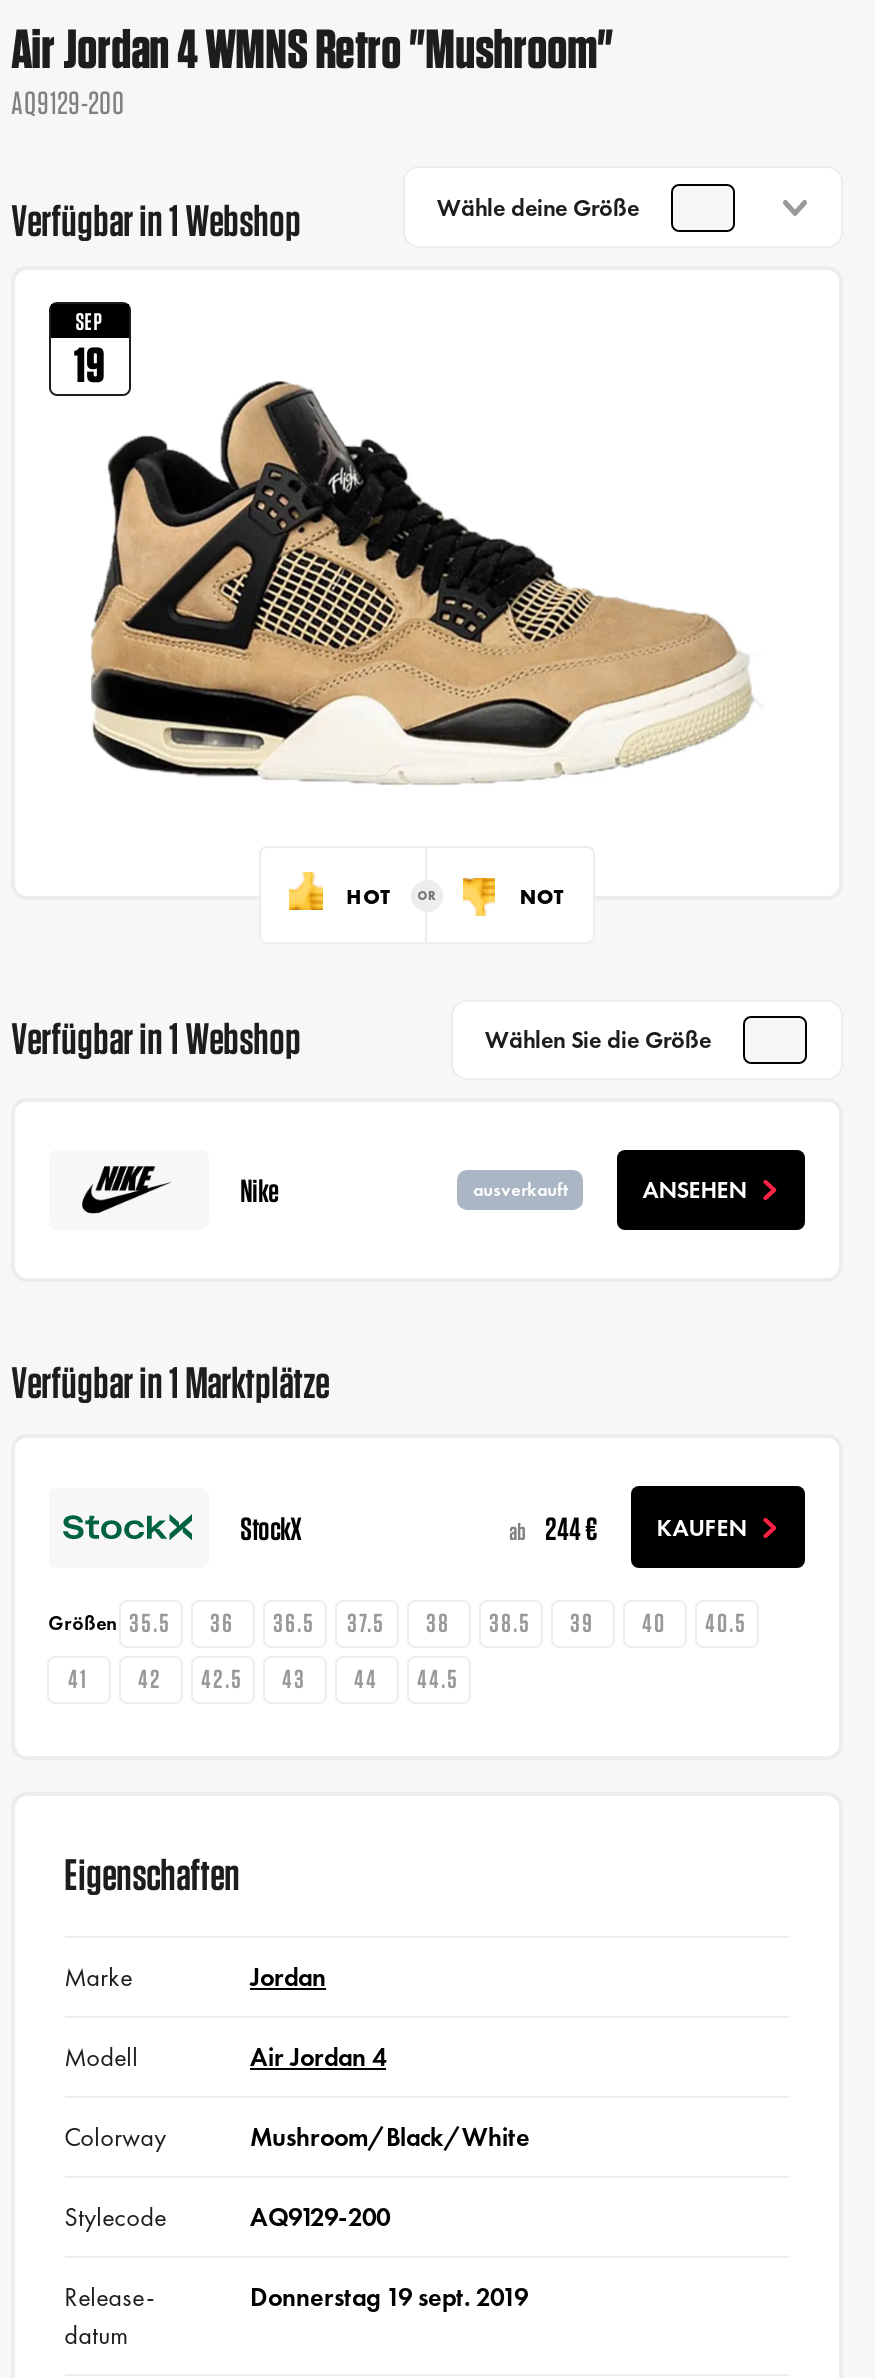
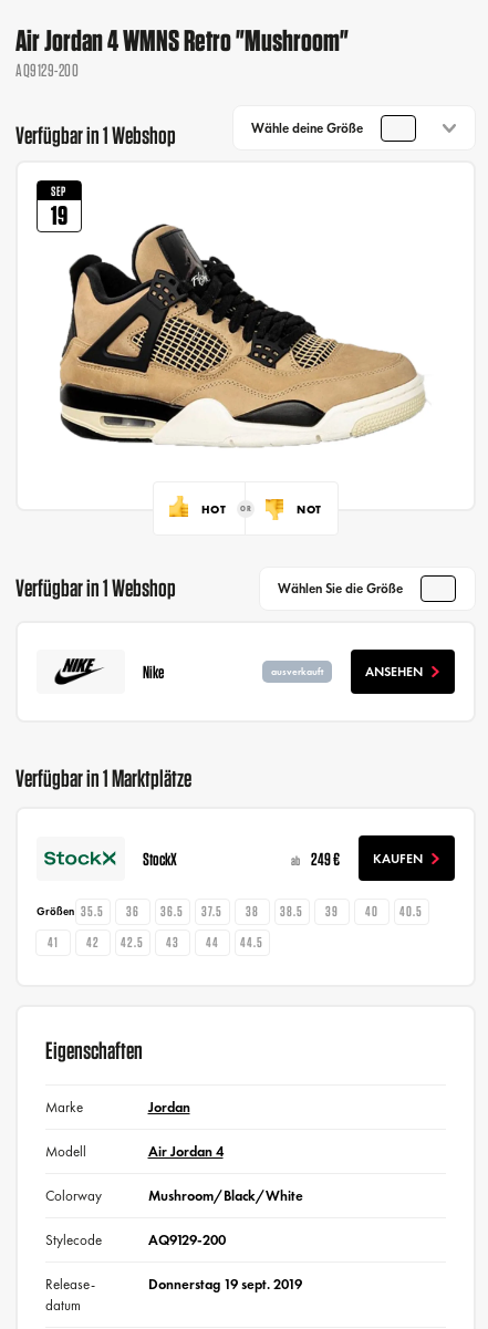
- ab 244 € KAUFEN
+ ab 249 € KAUFEN
